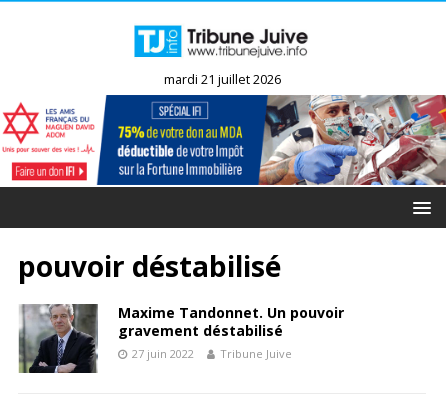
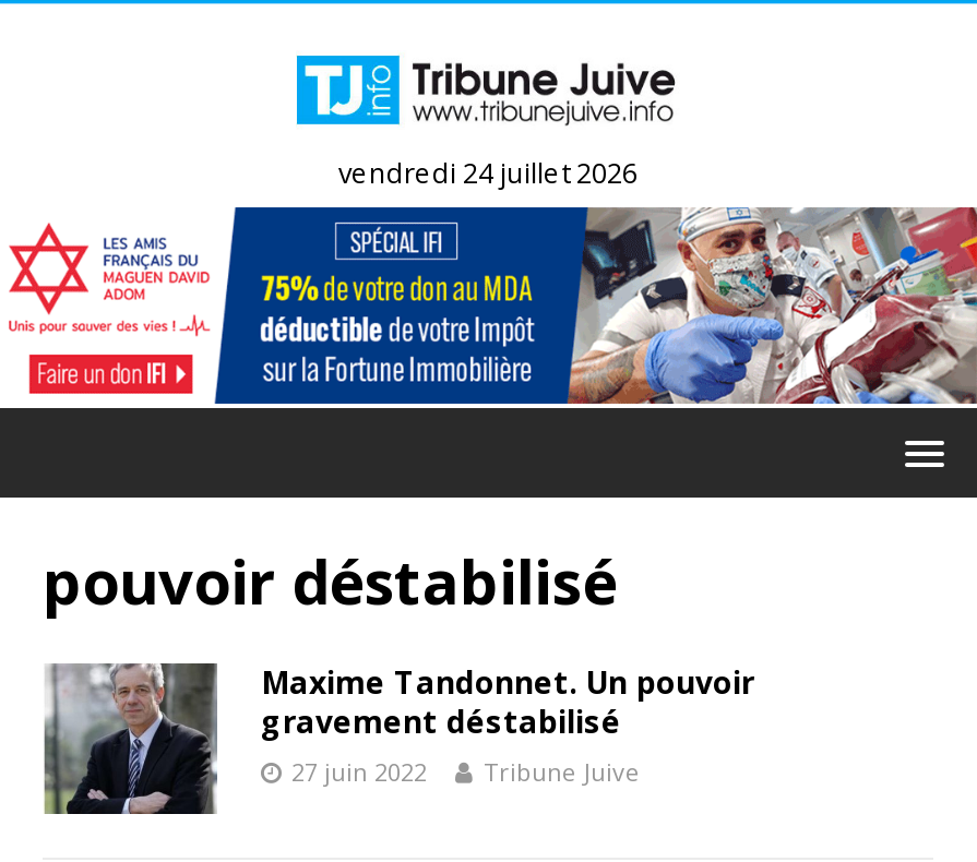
- mardi 21 juillet 2026
+ vendredi 24 juillet 2026
